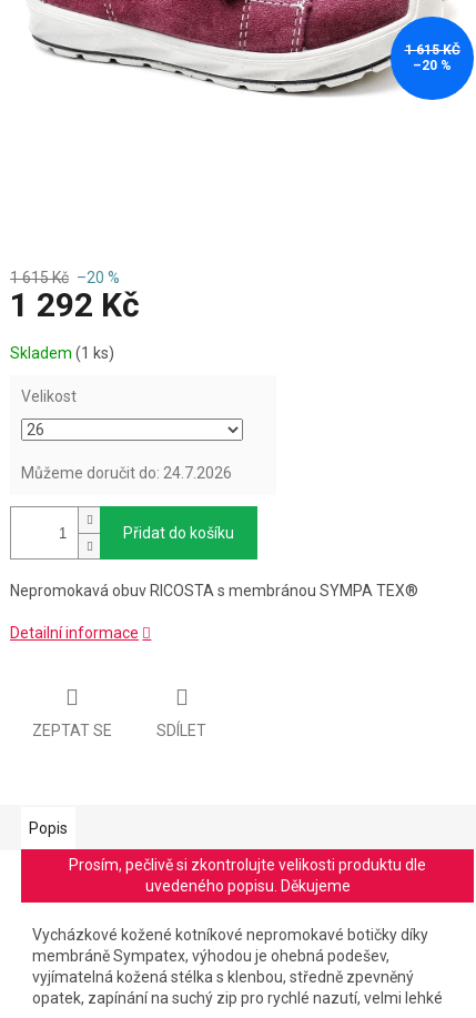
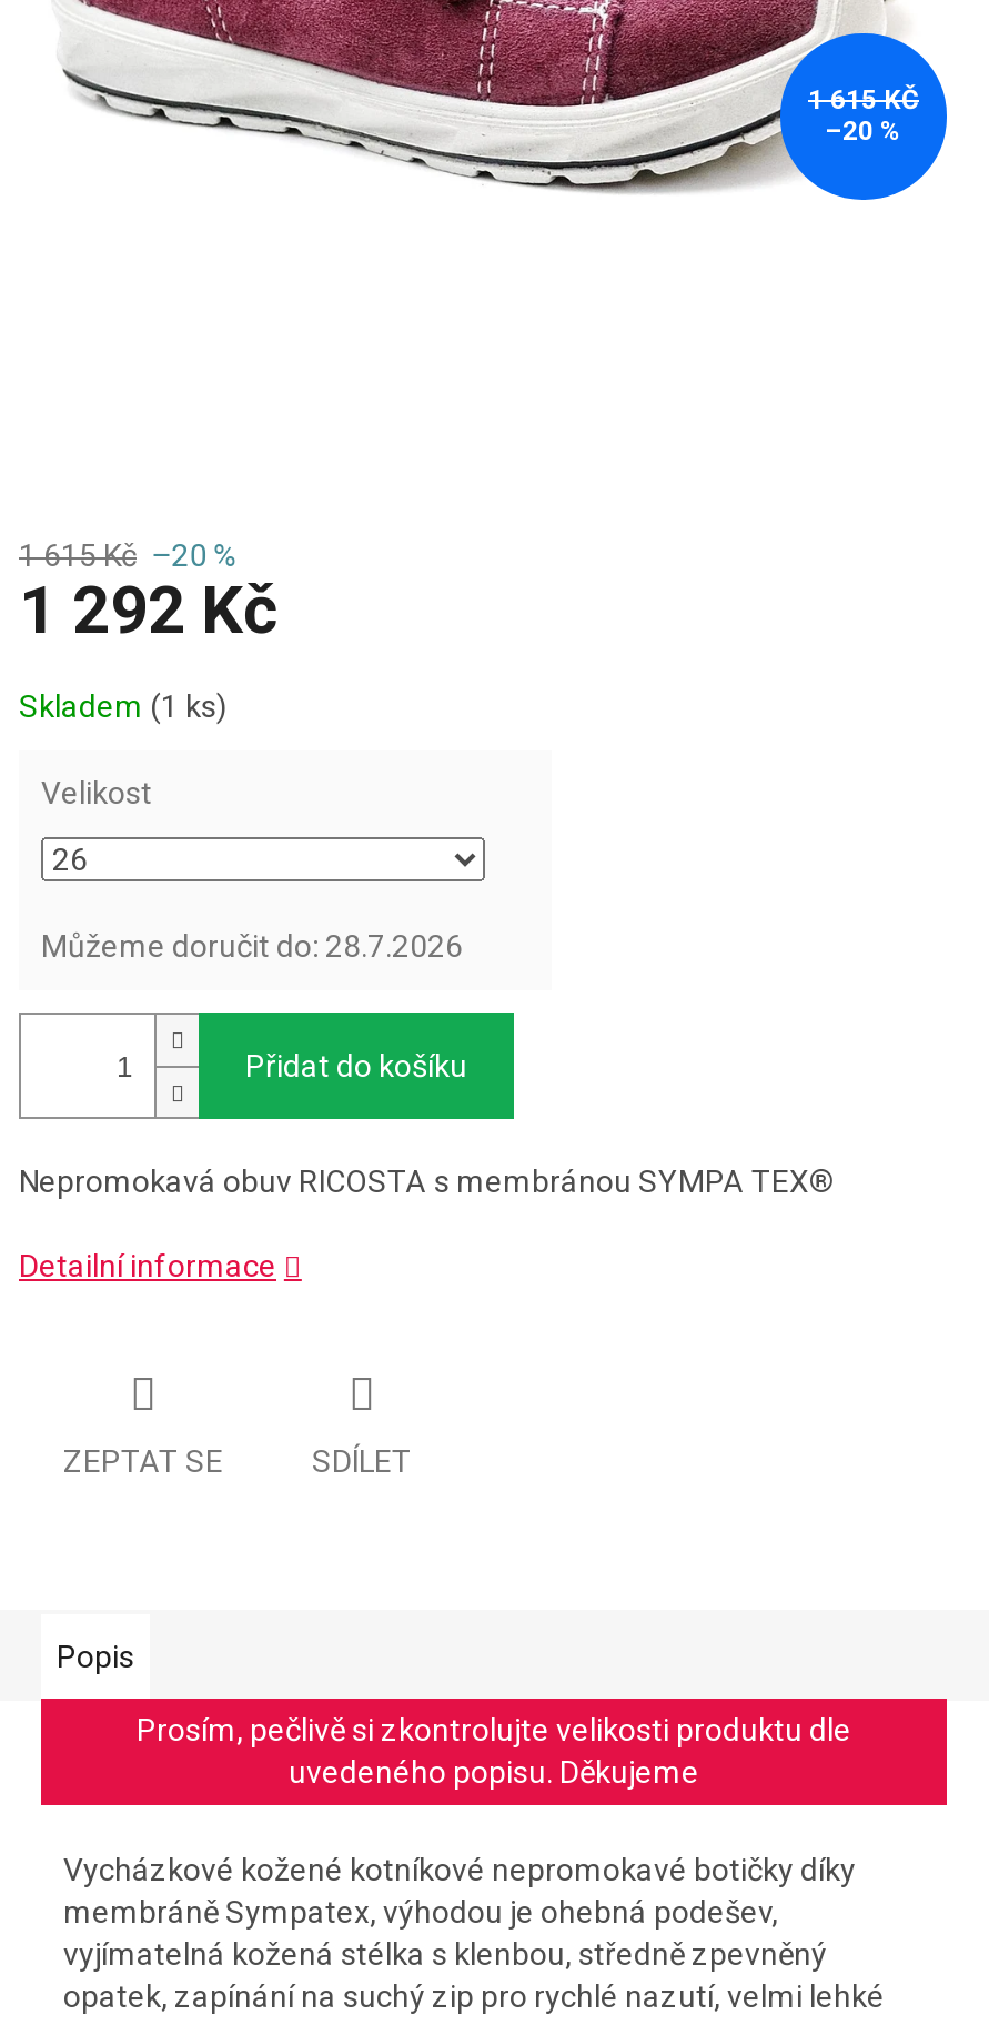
- Můžeme doručit do: 24.7.2026
+ Můžeme doručit do: 28.7.2026
